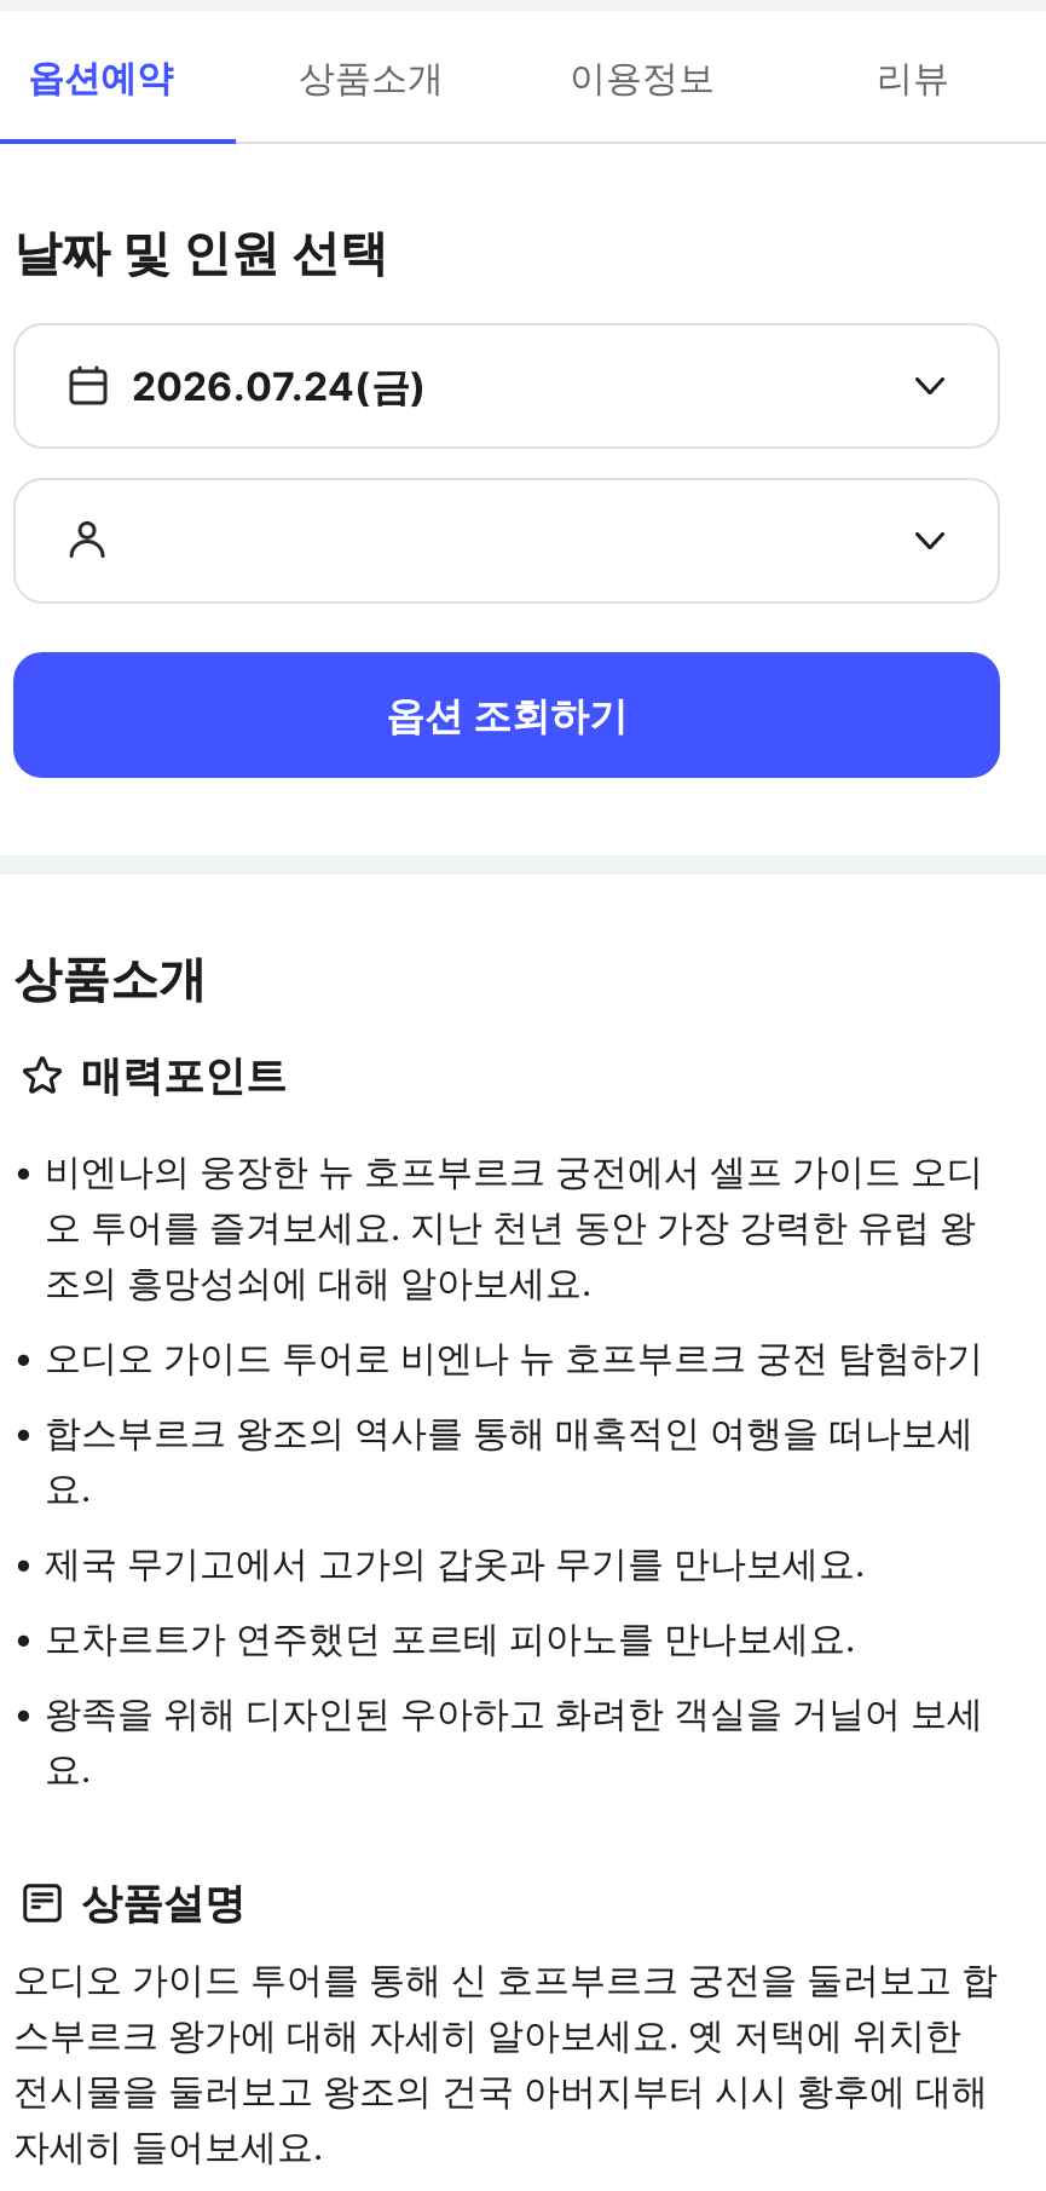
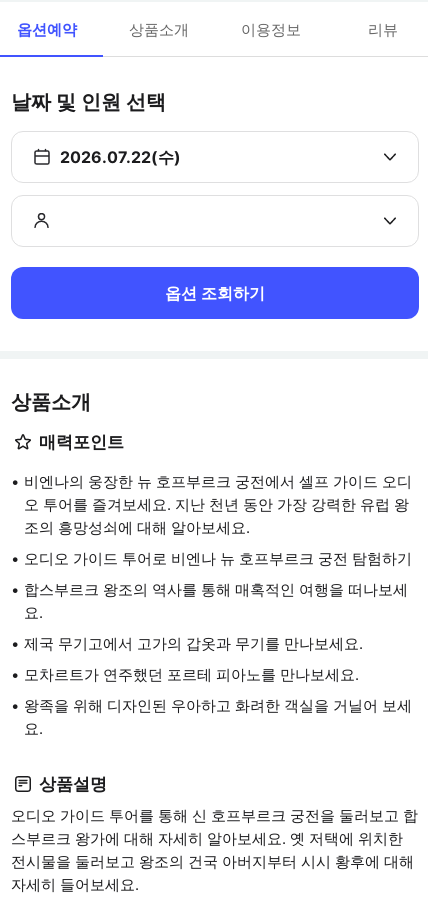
- 2026.07.24(금)
+ 2026.07.22(수)
